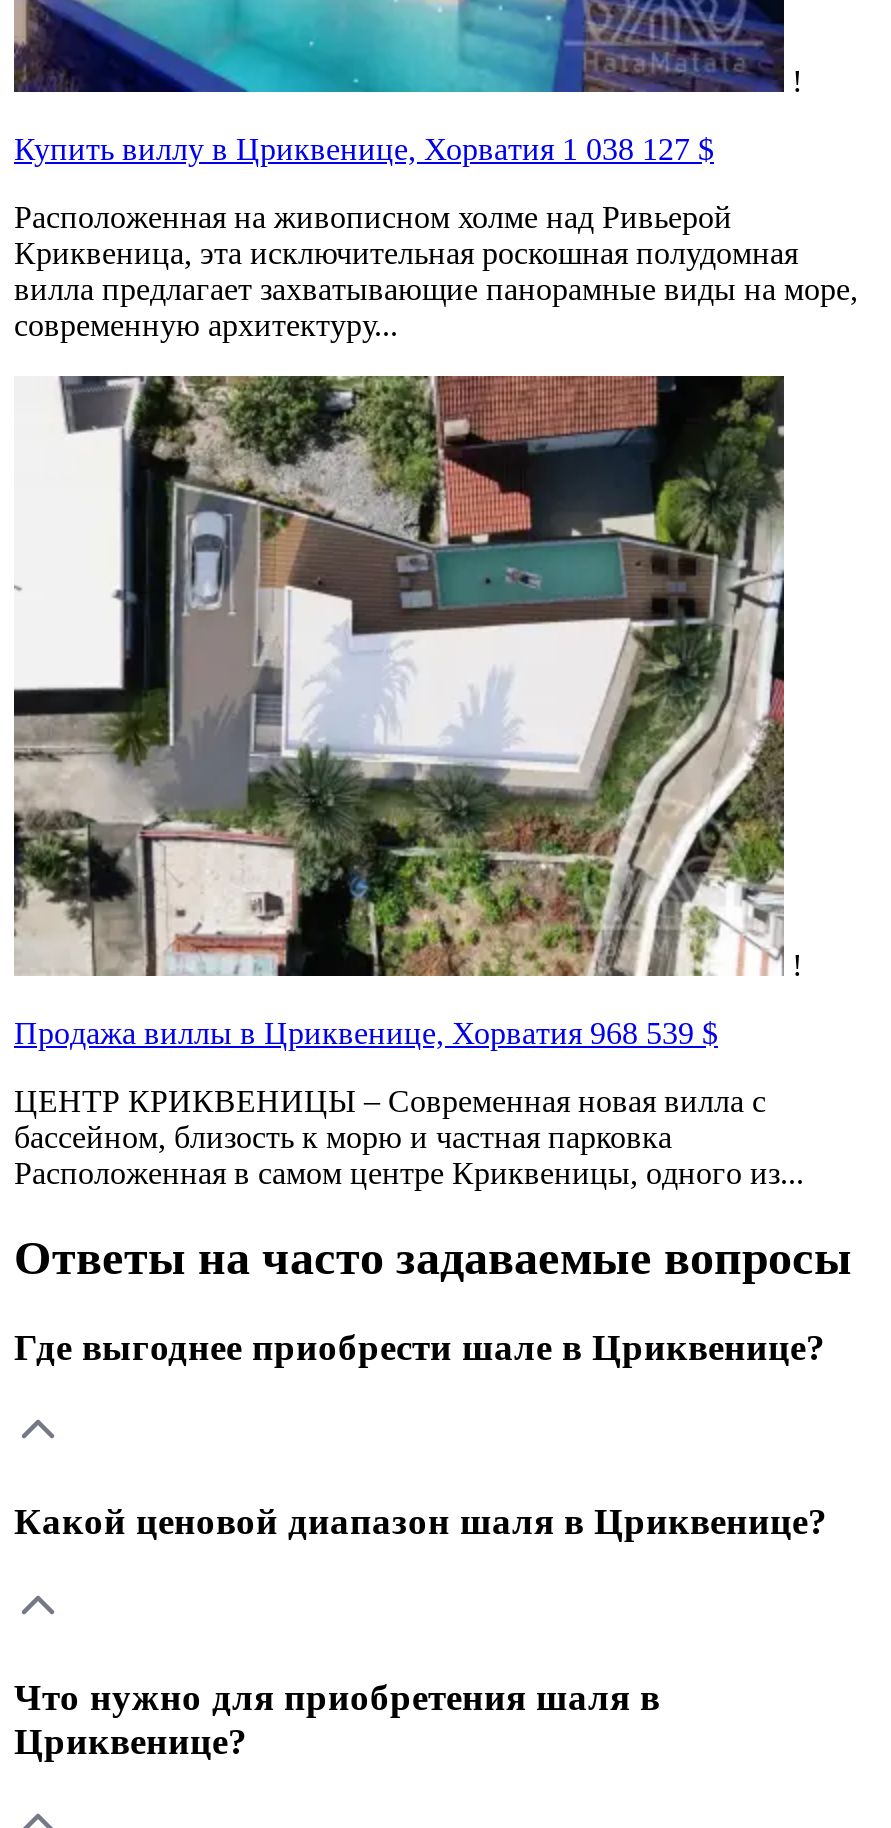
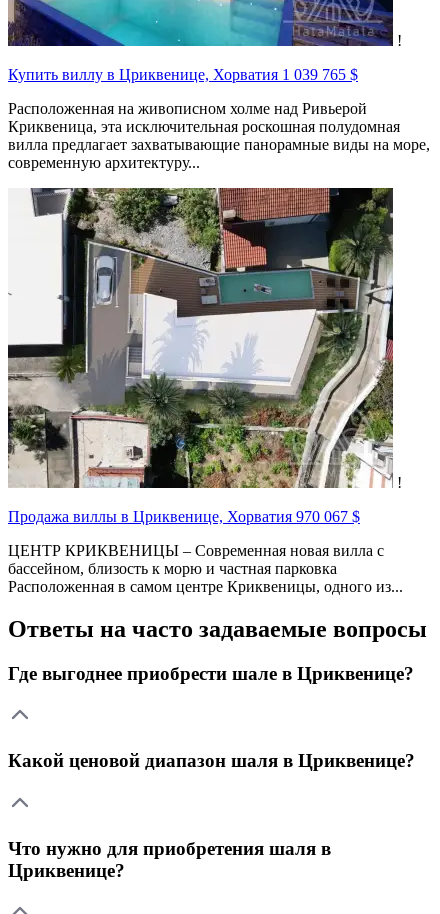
- Купить виллу в Цриквенице, Хорватия 1 038 127 $
+ Купить виллу в Цриквенице, Хорватия 1 039 765 $

- Продажа виллы в Цриквенице, Хорватия 968 539 $
+ Продажа виллы в Цриквенице, Хорватия 970 067 $
